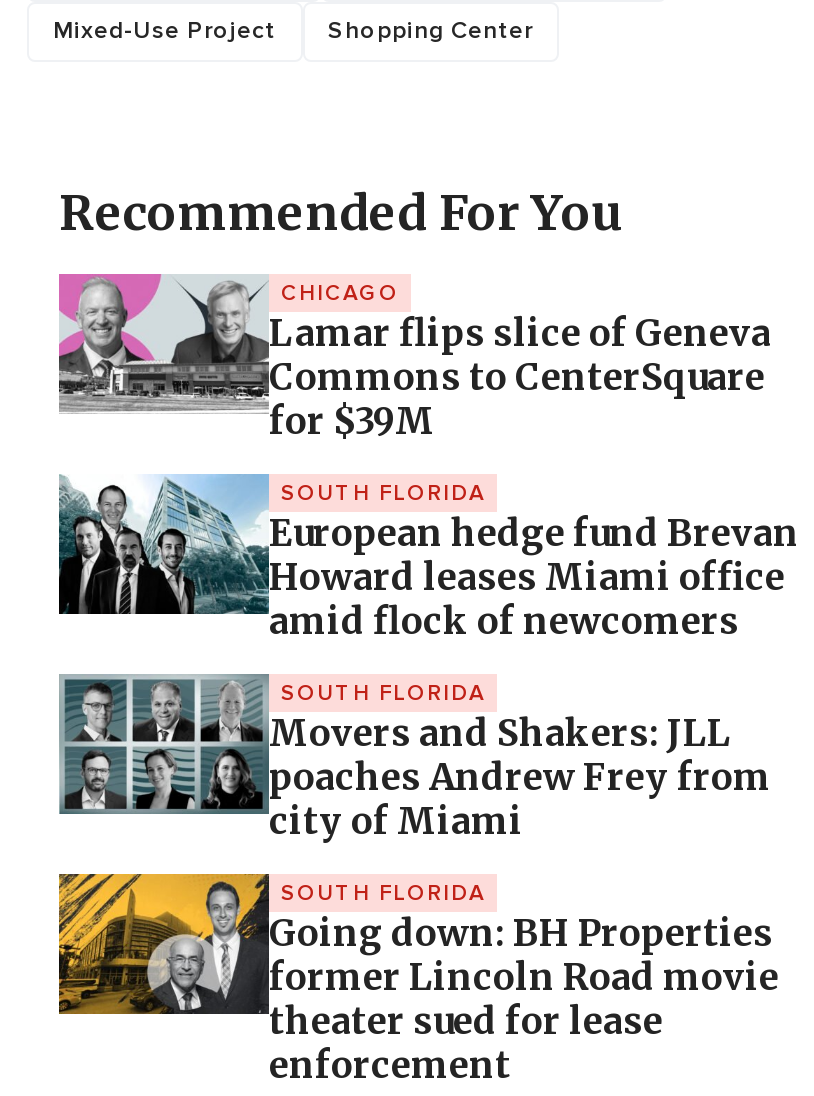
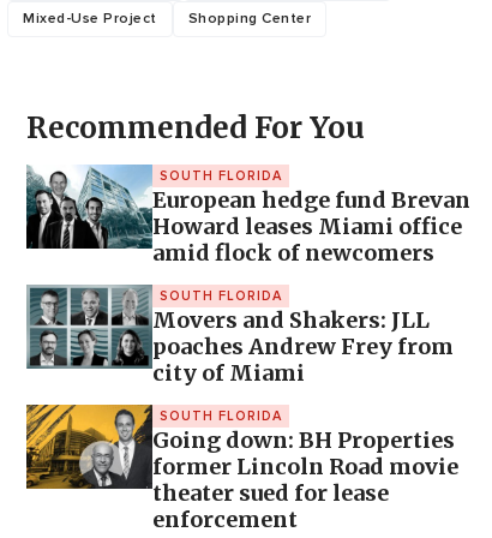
- [image]
- CHICAGO
- Lamar flips slice of Geneva
- Commons to CenterSquare
- for $39M
